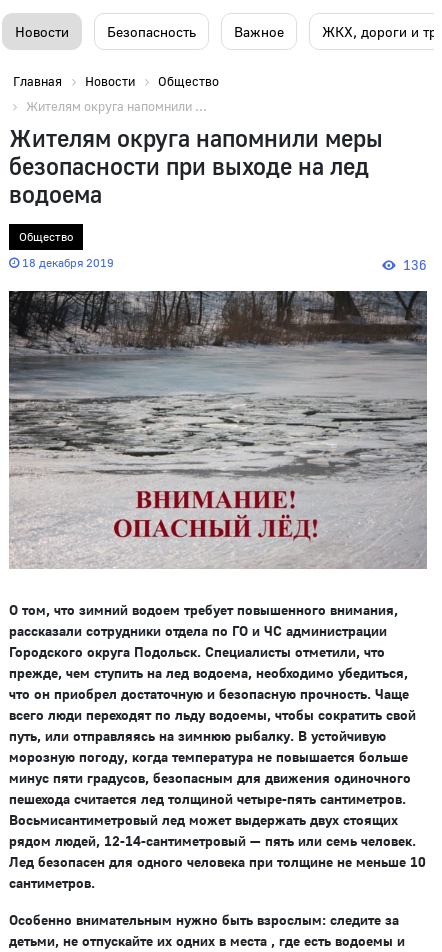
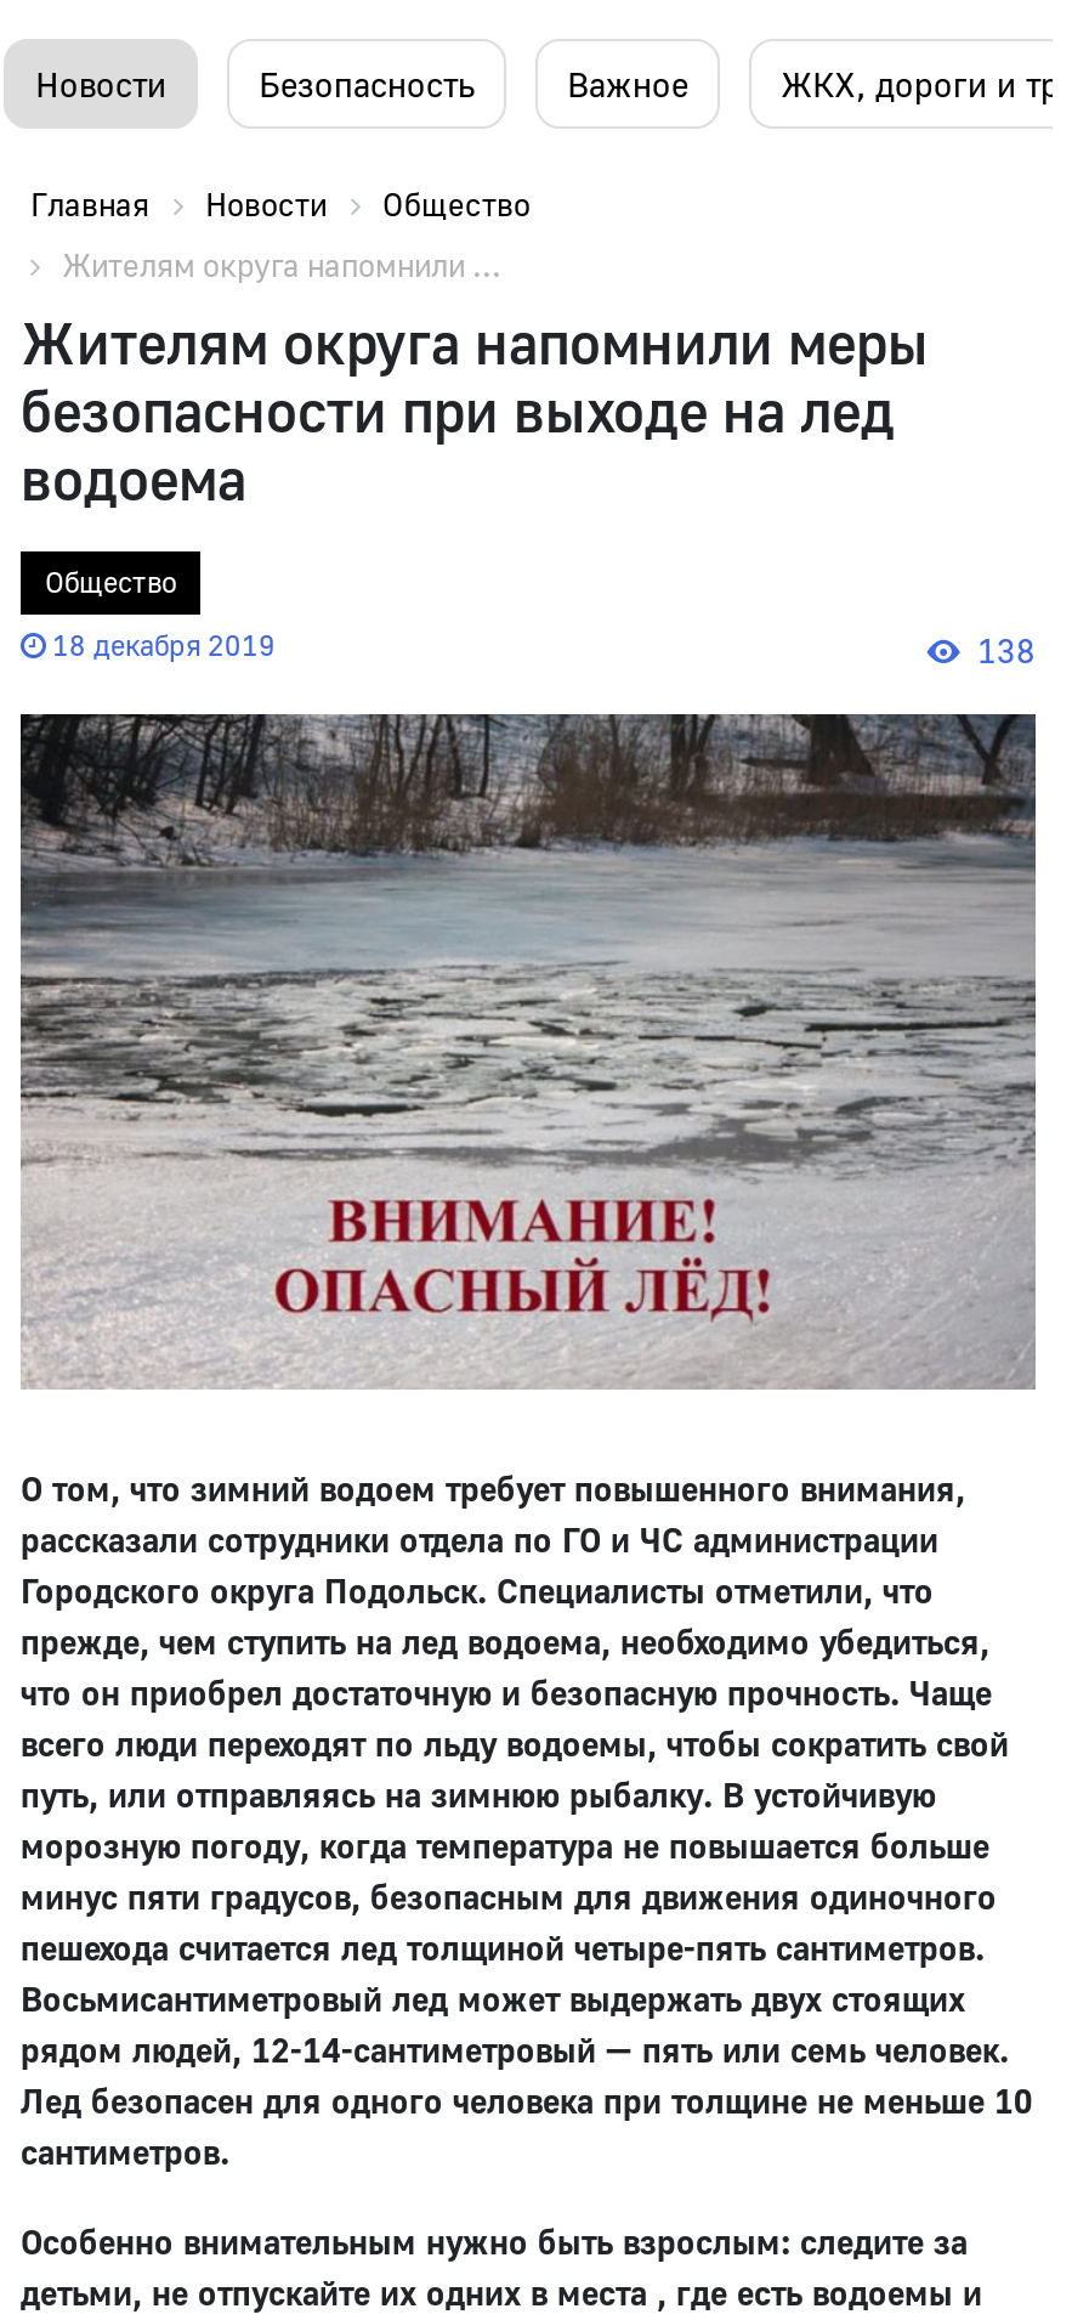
- 136
+ 138
